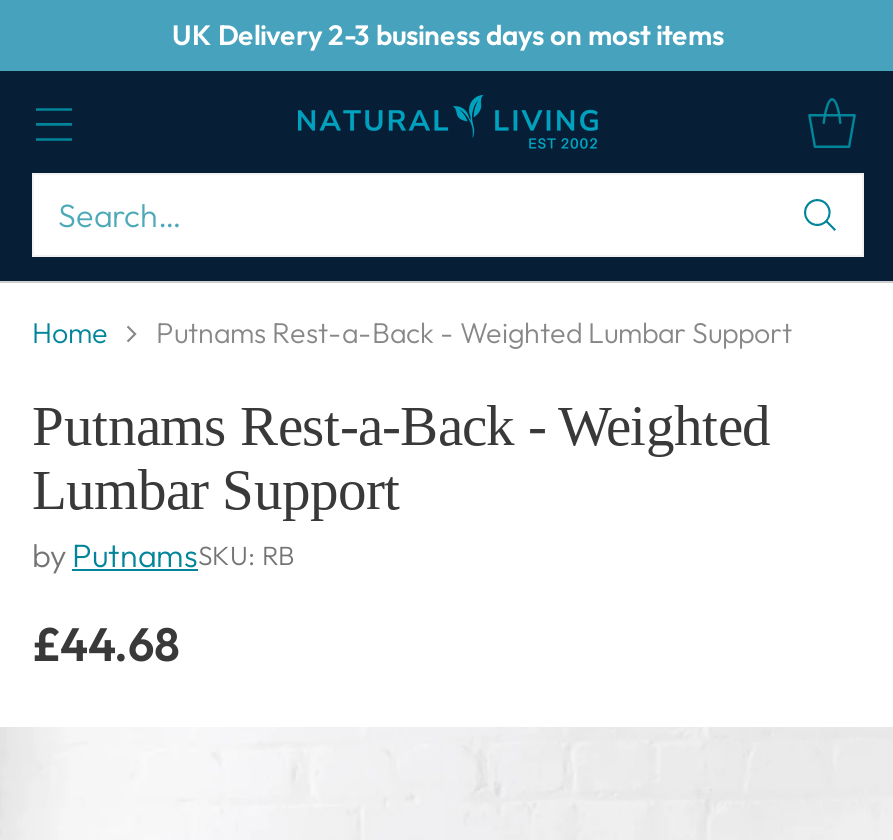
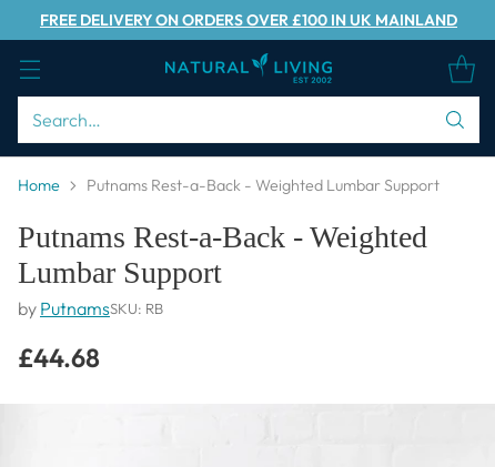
- UK Delivery 2-3 business days on most items
+ FREE DELIVERY ON ORDERS OVER £100 IN UK MAINLAND
